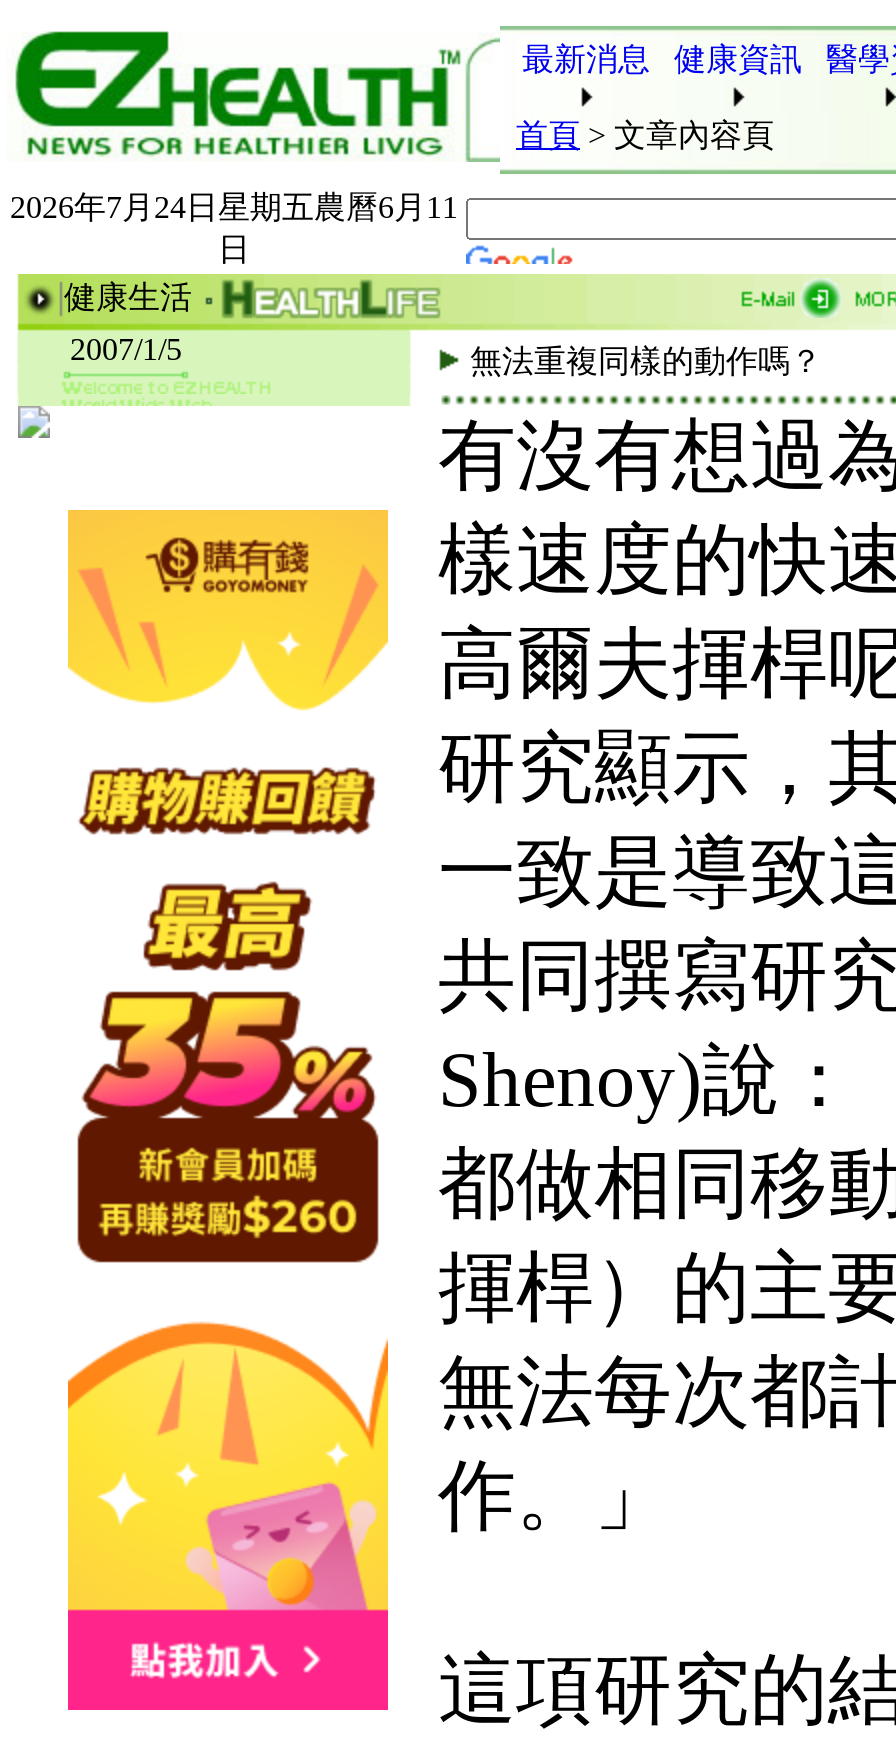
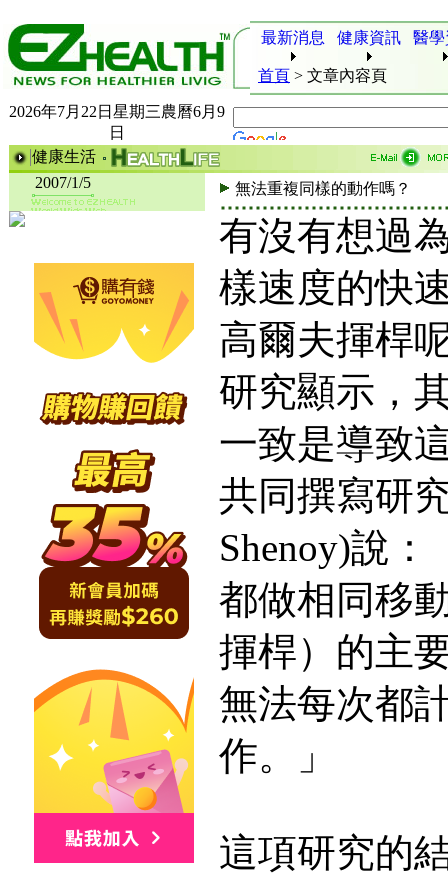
- 2026年7月24日星期五農曆6月11
+ 2026年7月22日星期三農曆6月9
